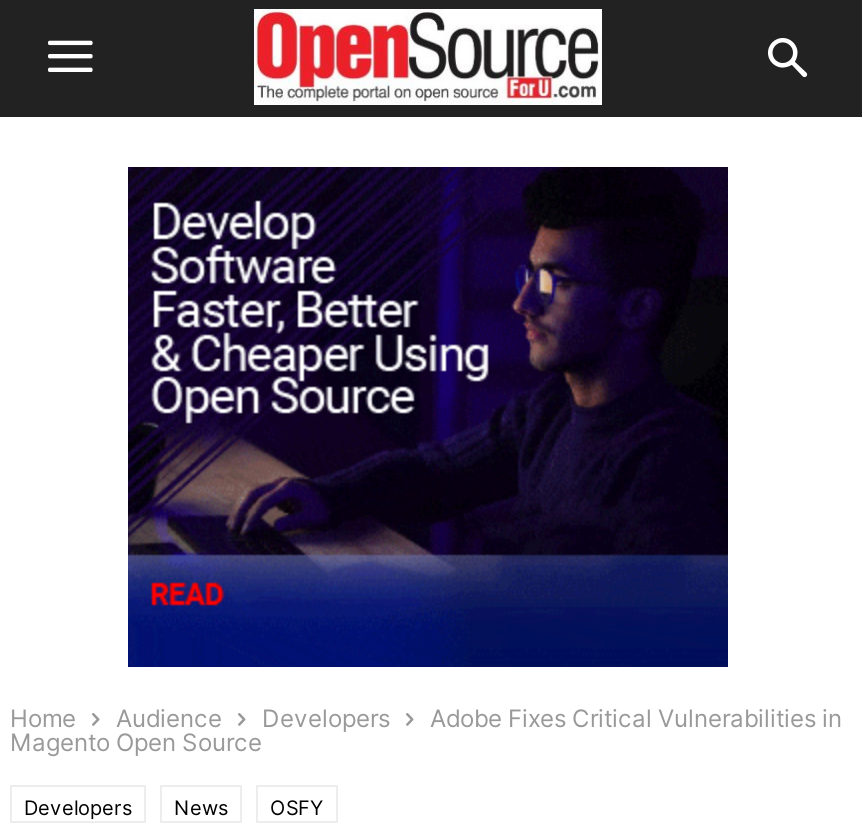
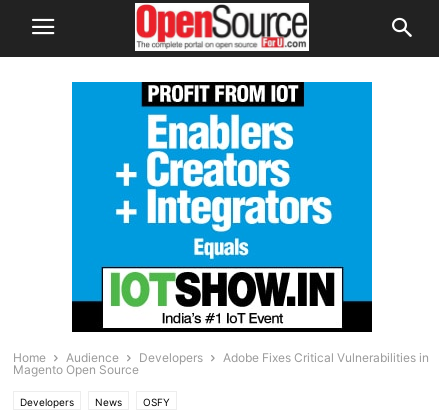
- [image]
+ [image]
